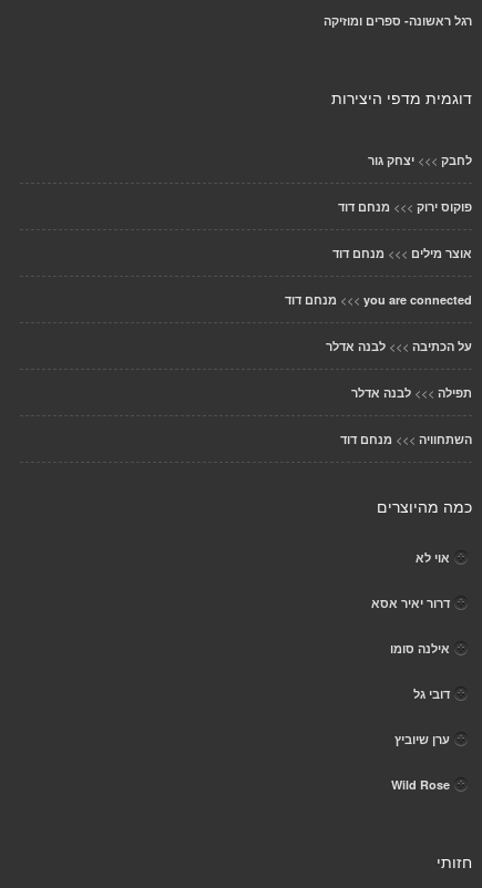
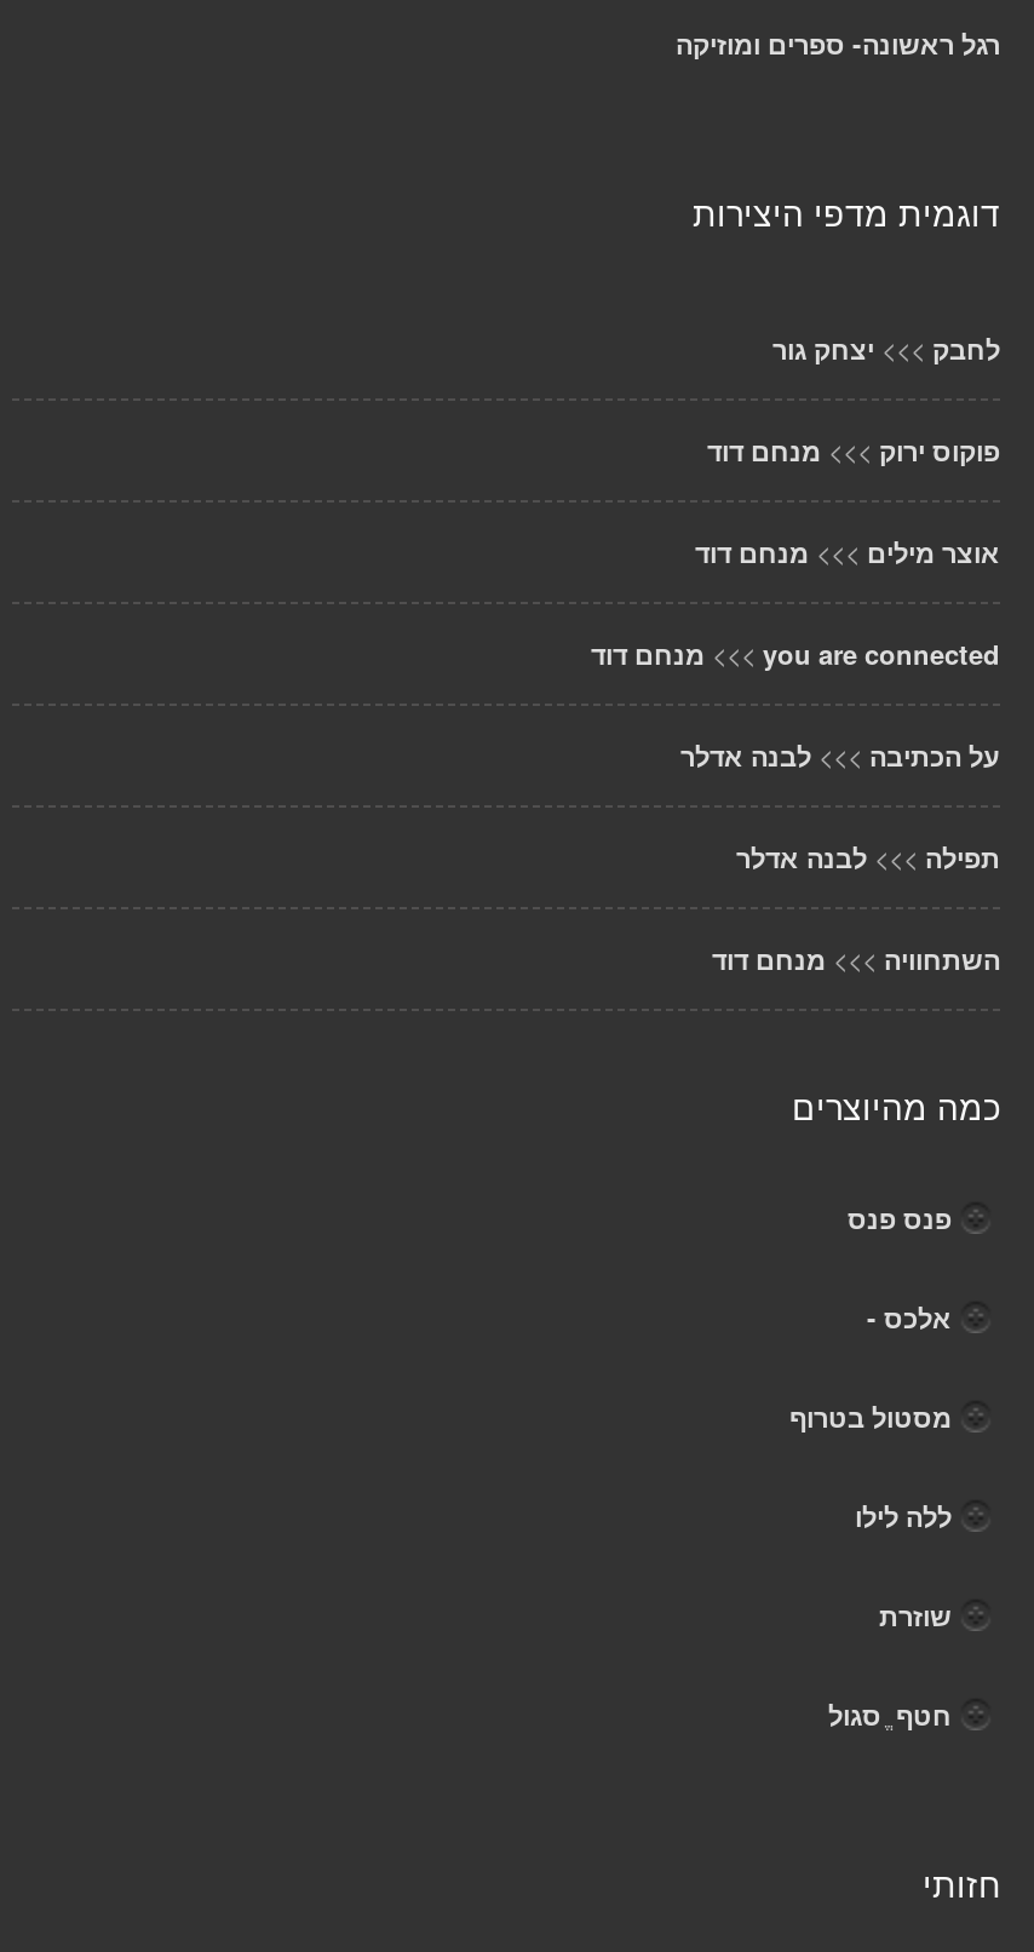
- אוי לא
+ פנס פנס

- דרור יאיר אסא
+ אלכס -

- אילנה סומו
+ מסטול בטרוף

- דובי גל
+ ללה לילו

- ערן שיוביץ
+ שוזרת

- Wild Rose
+ חטף ֱ סגול
